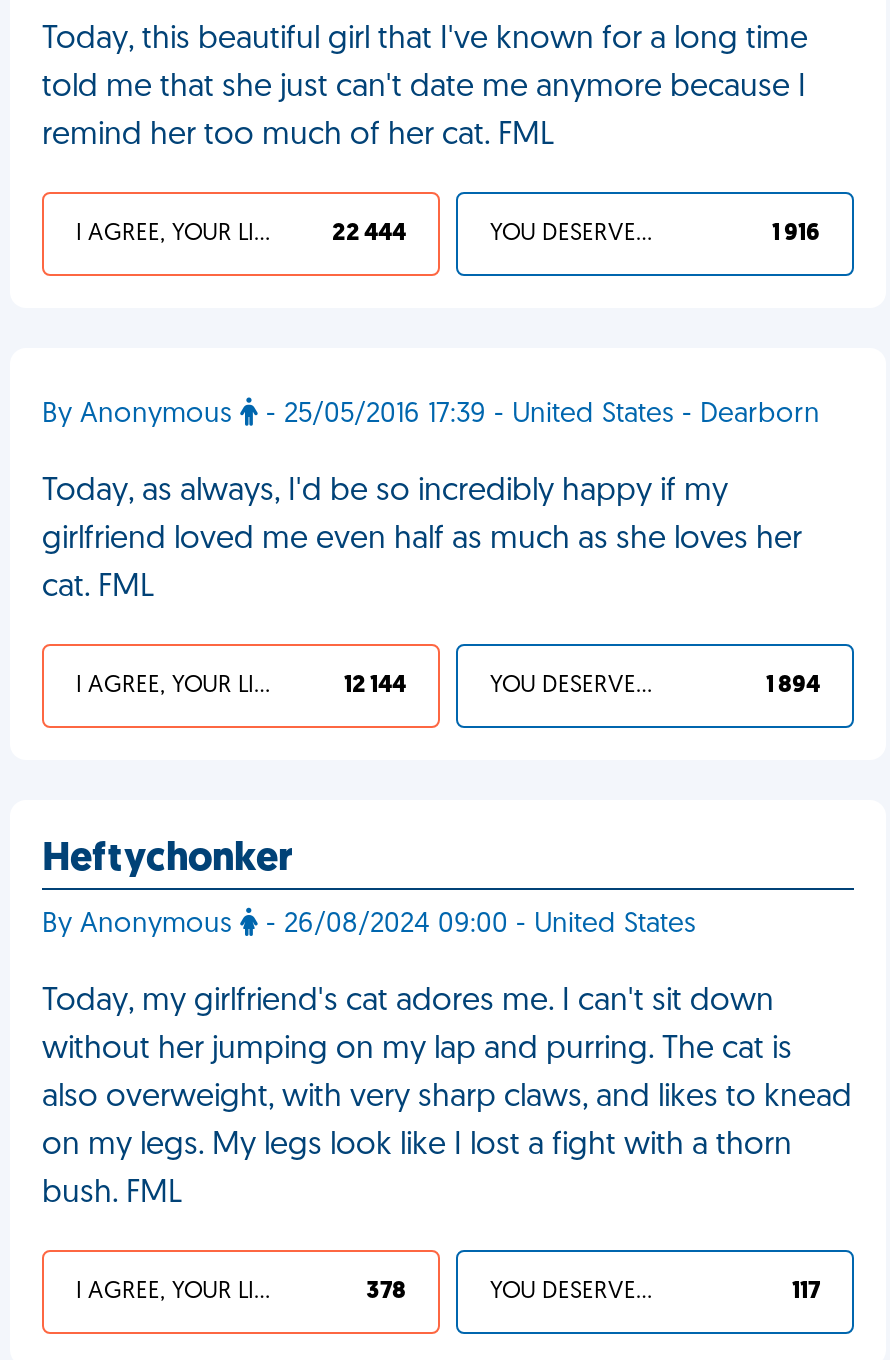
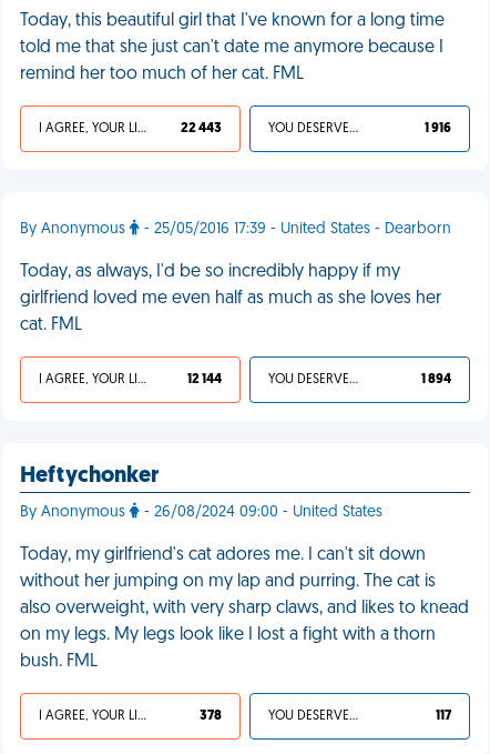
- 22 444
+ 22 443
